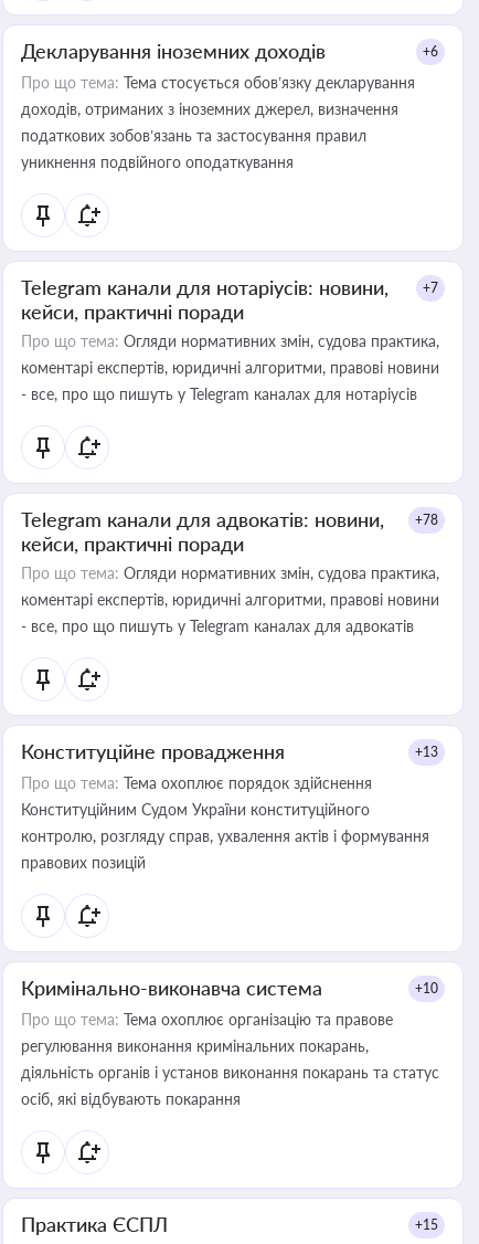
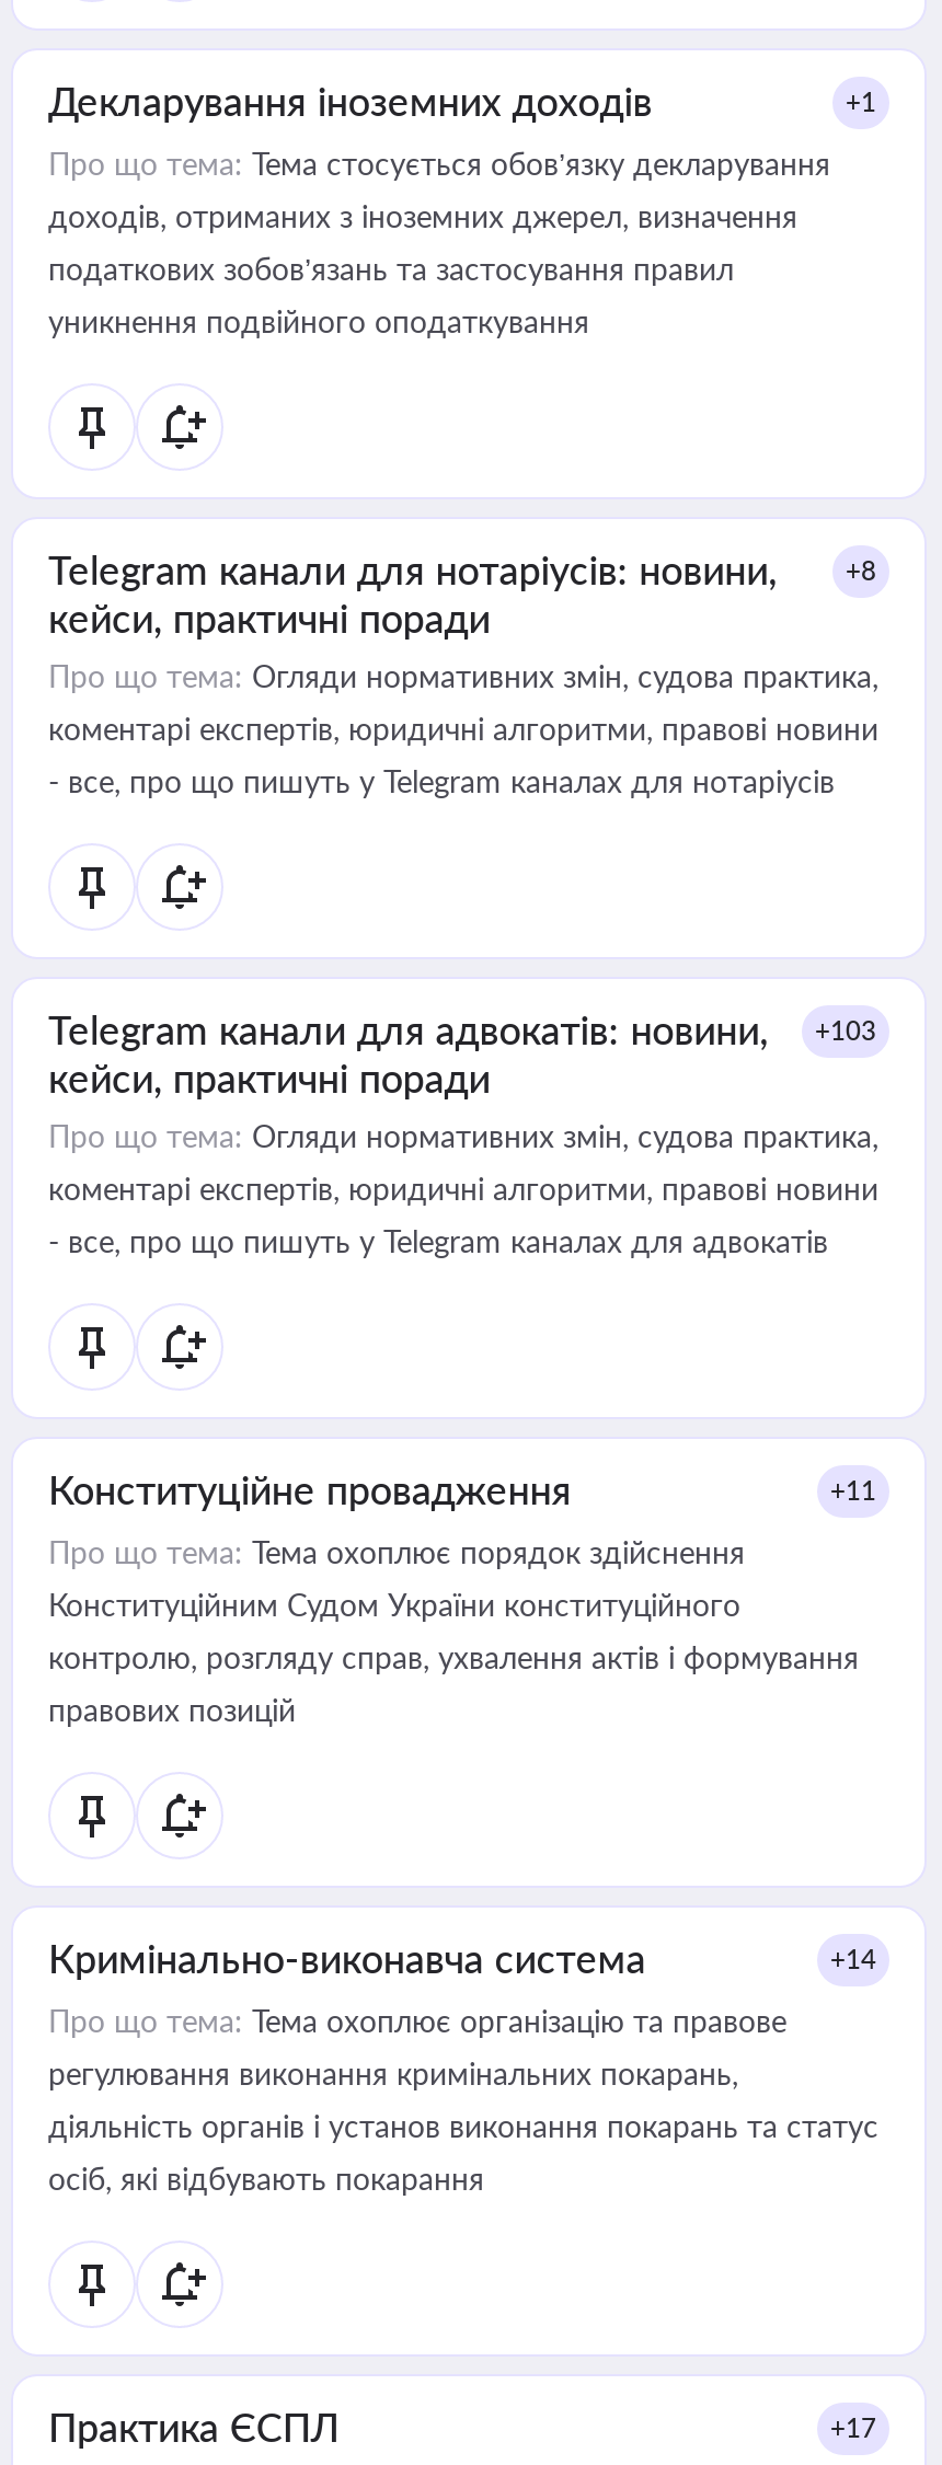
- +6
+ +1

- +7
+ +8

- Telegram канали для адвокатів: новини, +78
+ Telegram канали для адвокатів: новини, +103

- +13
+ +11

- +10
+ +14

- +15
+ +17
